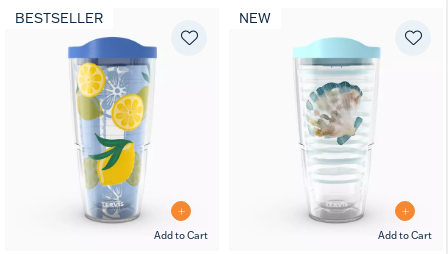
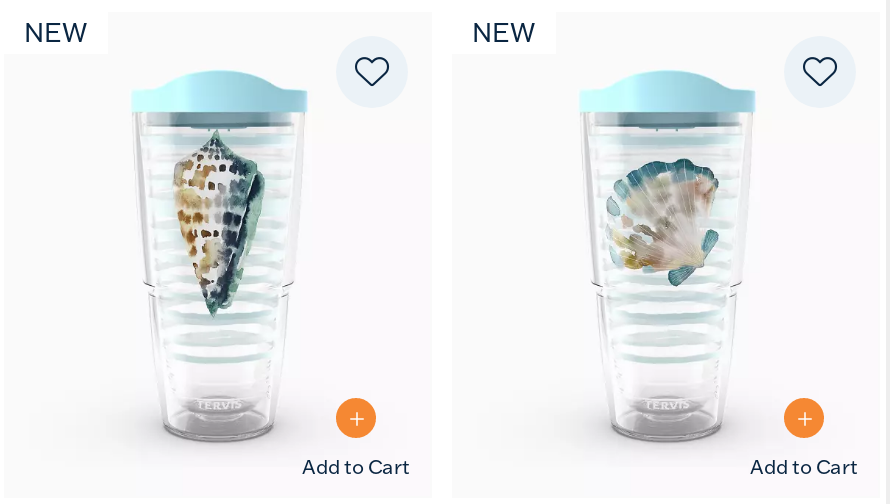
- BESTSELLER
+ NEW

- [image]
+ [image]
